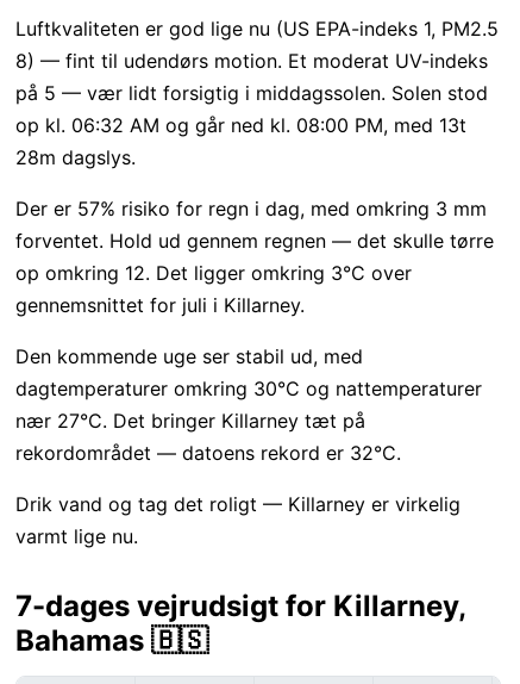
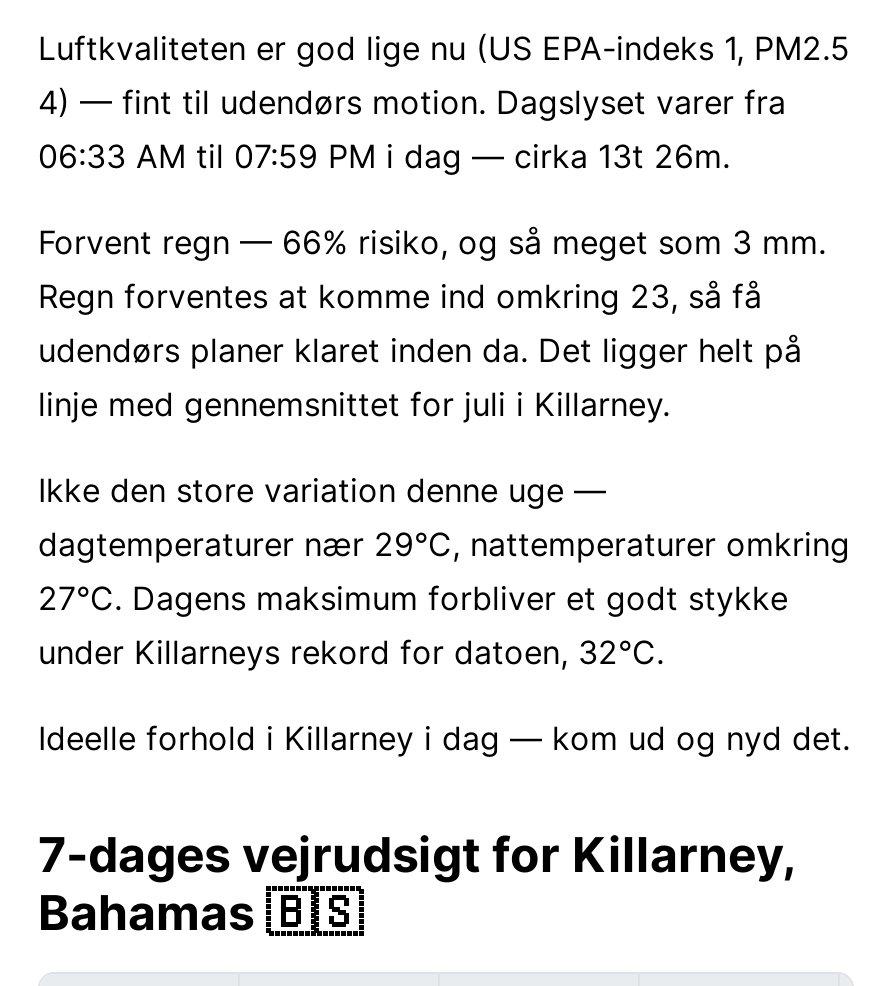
- 8) — fint til udendørs motion. Et moderat UV-indeks
- på 5 — vær lidt forsigtig i middagssolen. Solen stod
- op kl. 06:32 AM og går ned kl. 08:00 PM, med 13t
- 28m dagslys.
+ 4) — fint til udendørs motion. Dagslyset varer fra
+ 06:33 AM til 07:59 PM i dag — cirka 13t 26m.

- Der er 57% risiko for regn i dag, med omkring 3 mm
- forventet. Hold ud gennem regnen — det skulle tørre
- op omkring 12. Det ligger omkring 3°C over
- gennemsnittet for juli i Killarney.
+ Forvent regn — 66% risiko, og så meget som 3 mm.
+ Regn forventes at komme ind omkring 23, så få
+ udendørs planer klaret inden da. Det ligger helt på
+ linje med gennemsnittet for juli i Killarney.

- Den kommende uge ser stabil ud, med
- dagtemperaturer omkring 30°C og nattemperaturer
- nær 27°C. Det bringer Killarney tæt på
- rekordområdet — datoens rekord er 32°C.
+ Ikke den store variation denne uge —
+ dagtemperaturer nær 29°C, nattemperaturer omkring
+ 27°C. Dagens maksimum forbliver et godt stykke
+ under Killarneys rekord for datoen, 32°C.

- Drik vand og tag det roligt — Killarney er virkelig
- varmt lige nu.
+ Ideelle forhold i Killarney i dag — kom ud og nyd det.
